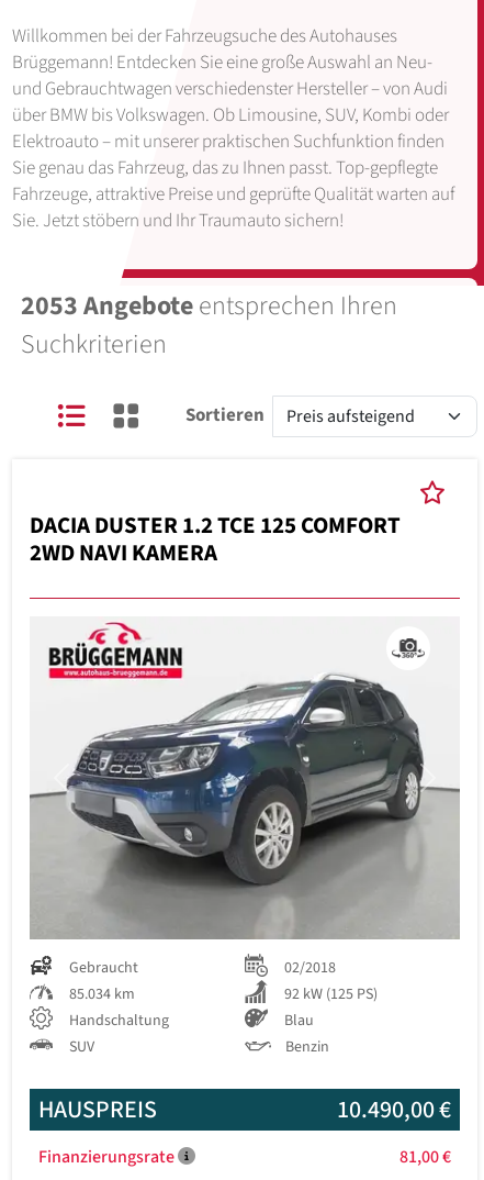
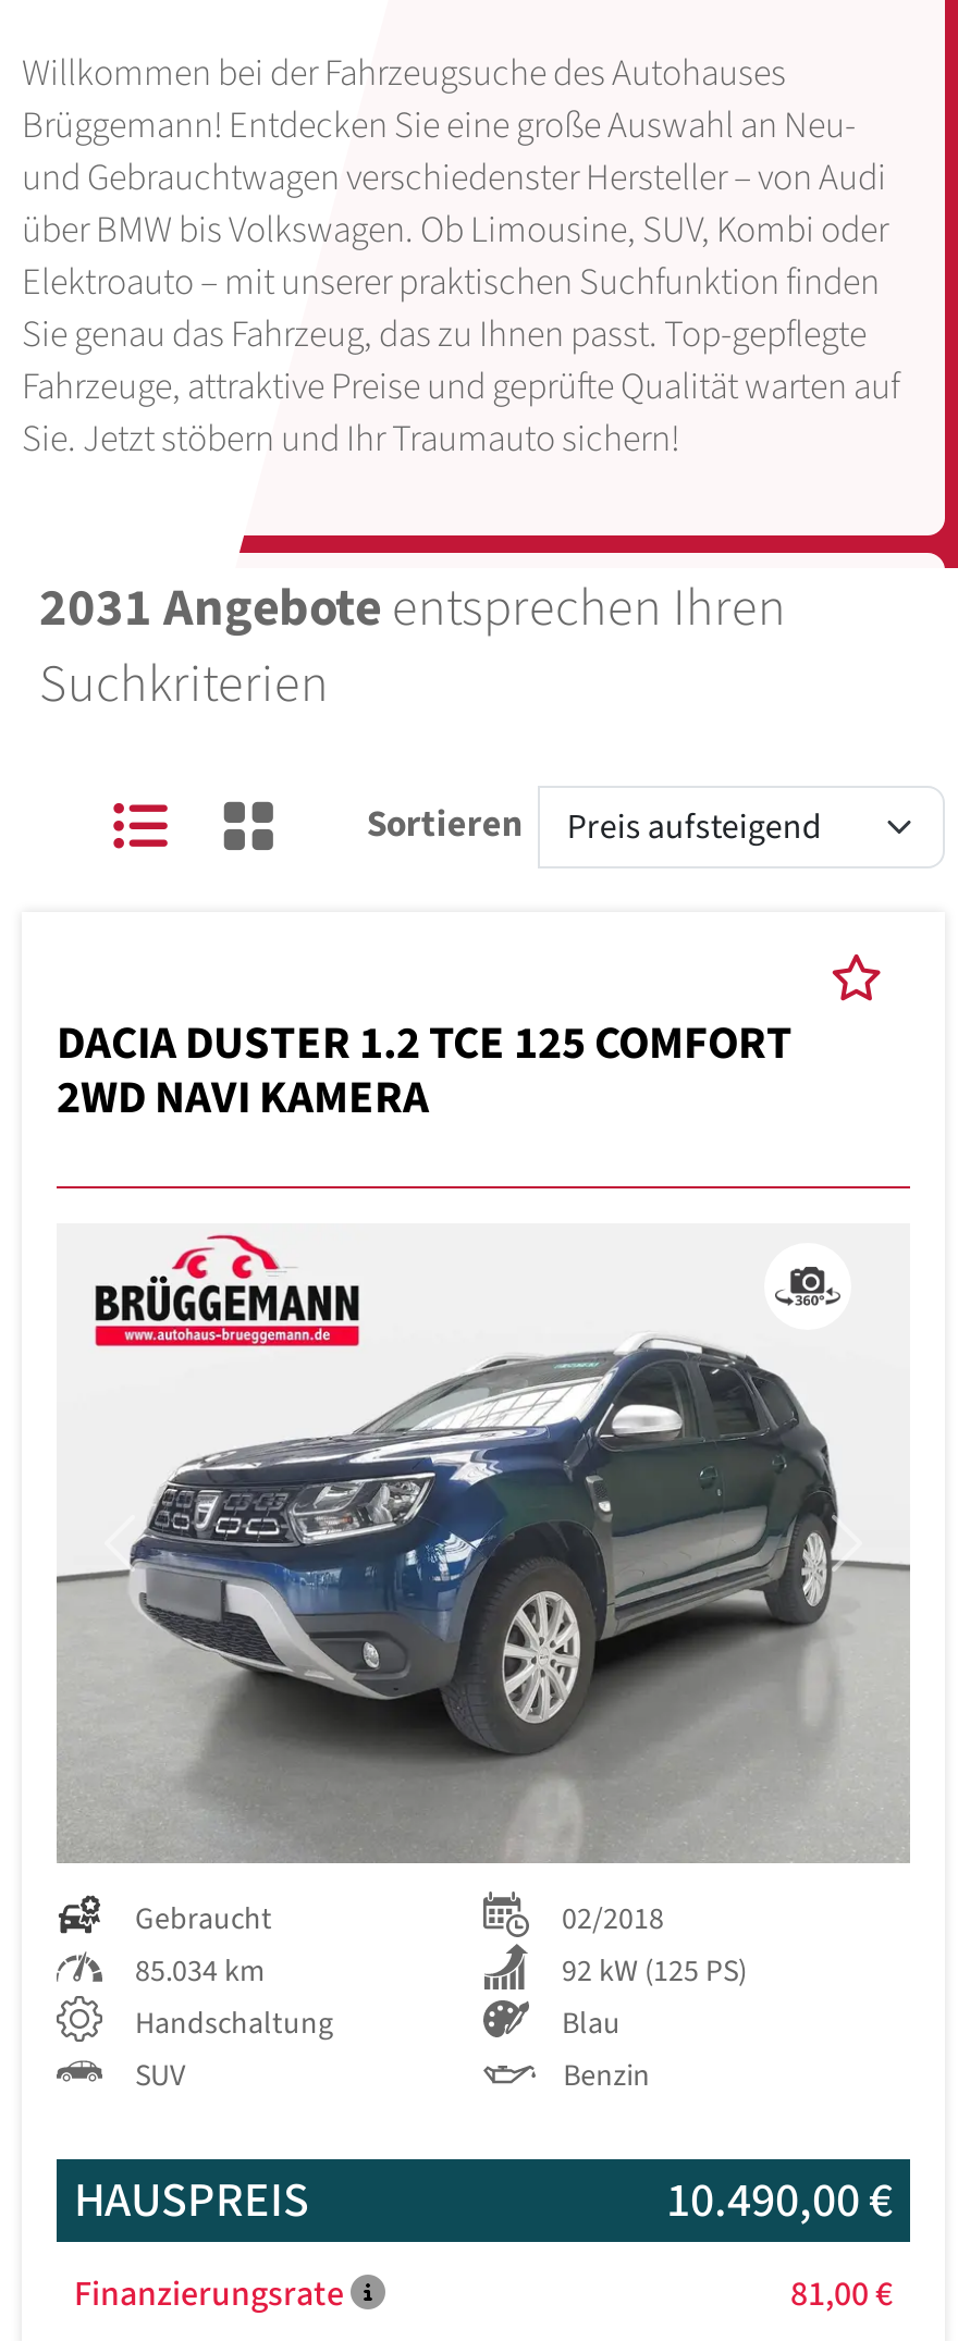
- 2053 Angebote entsprechen Ihren
+ 2031 Angebote entsprechen Ihren
